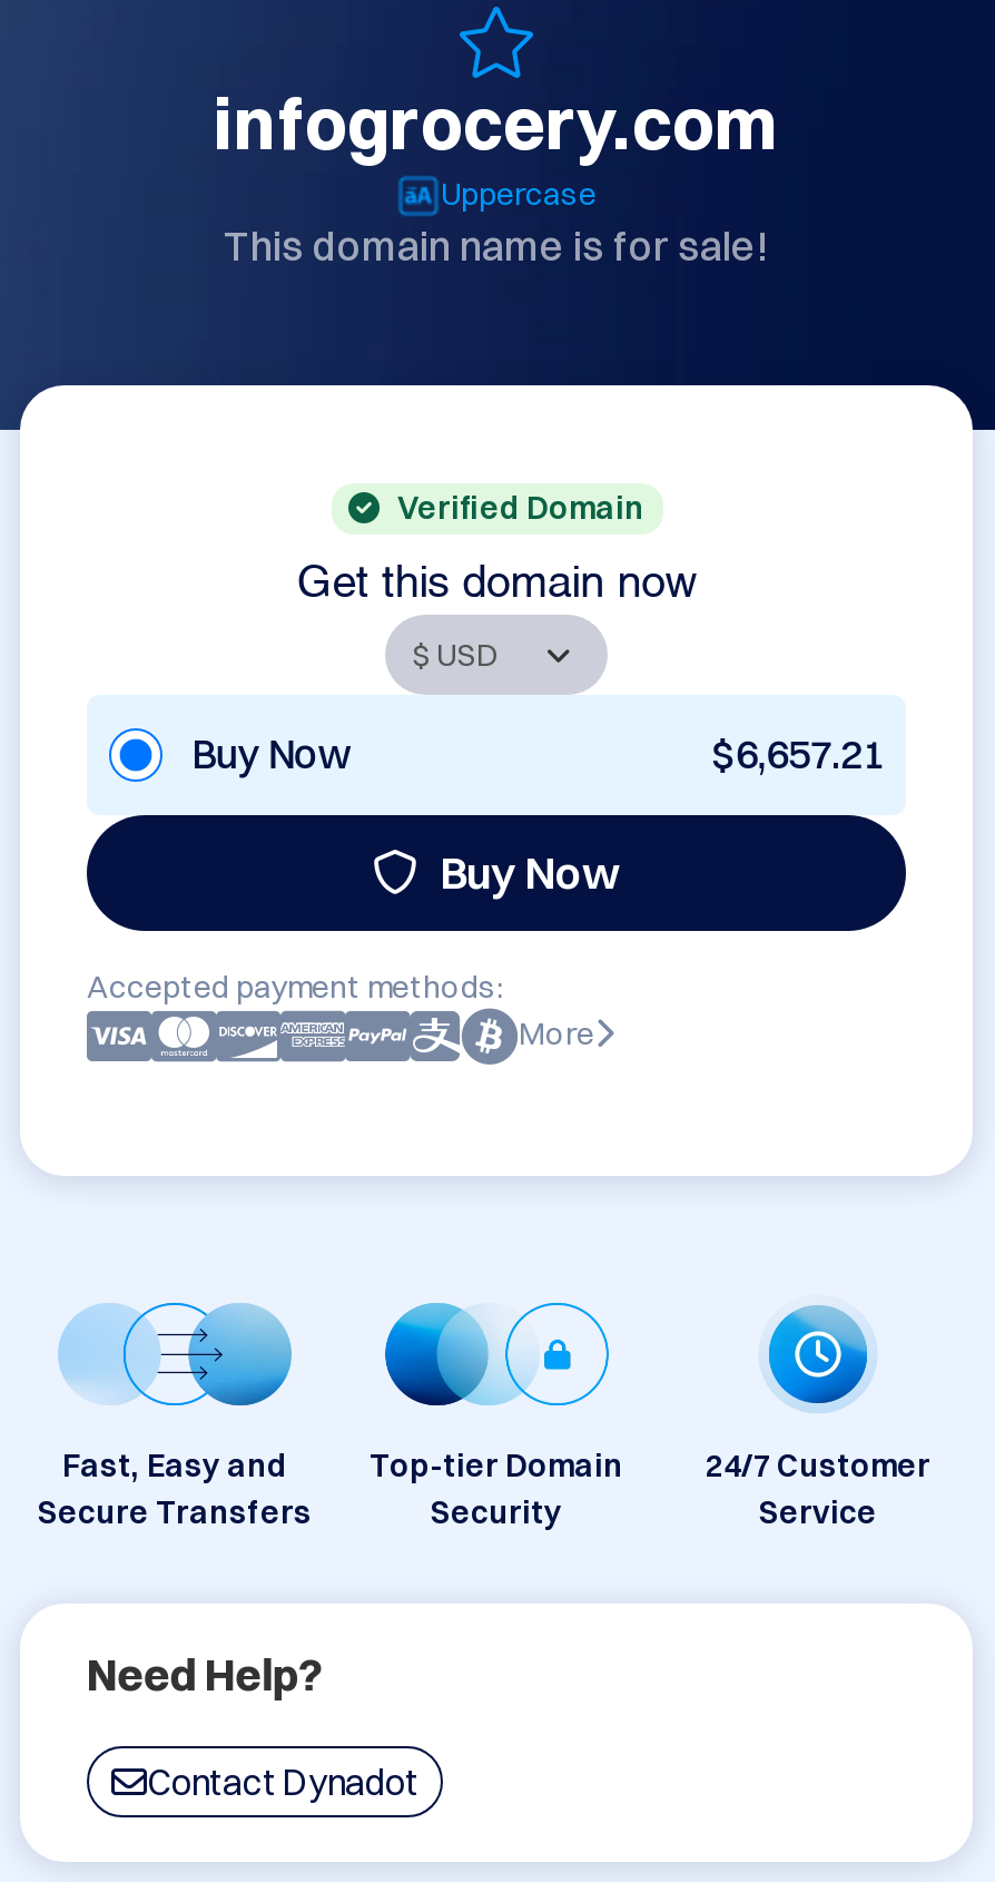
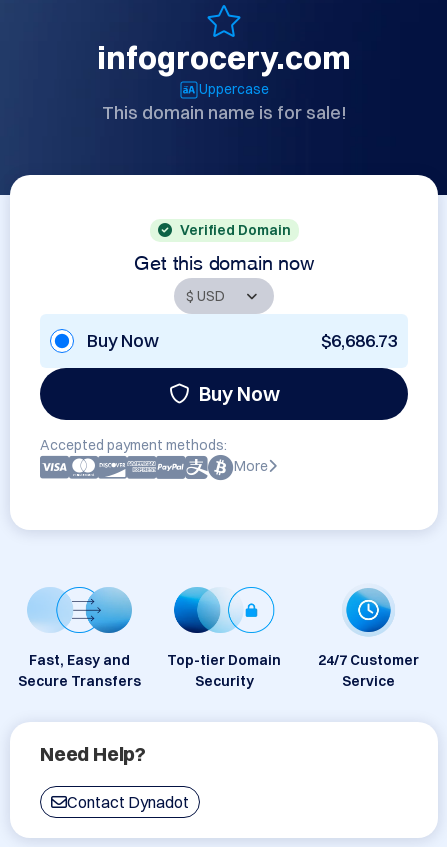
- $6,657.21
+ $6,686.73
